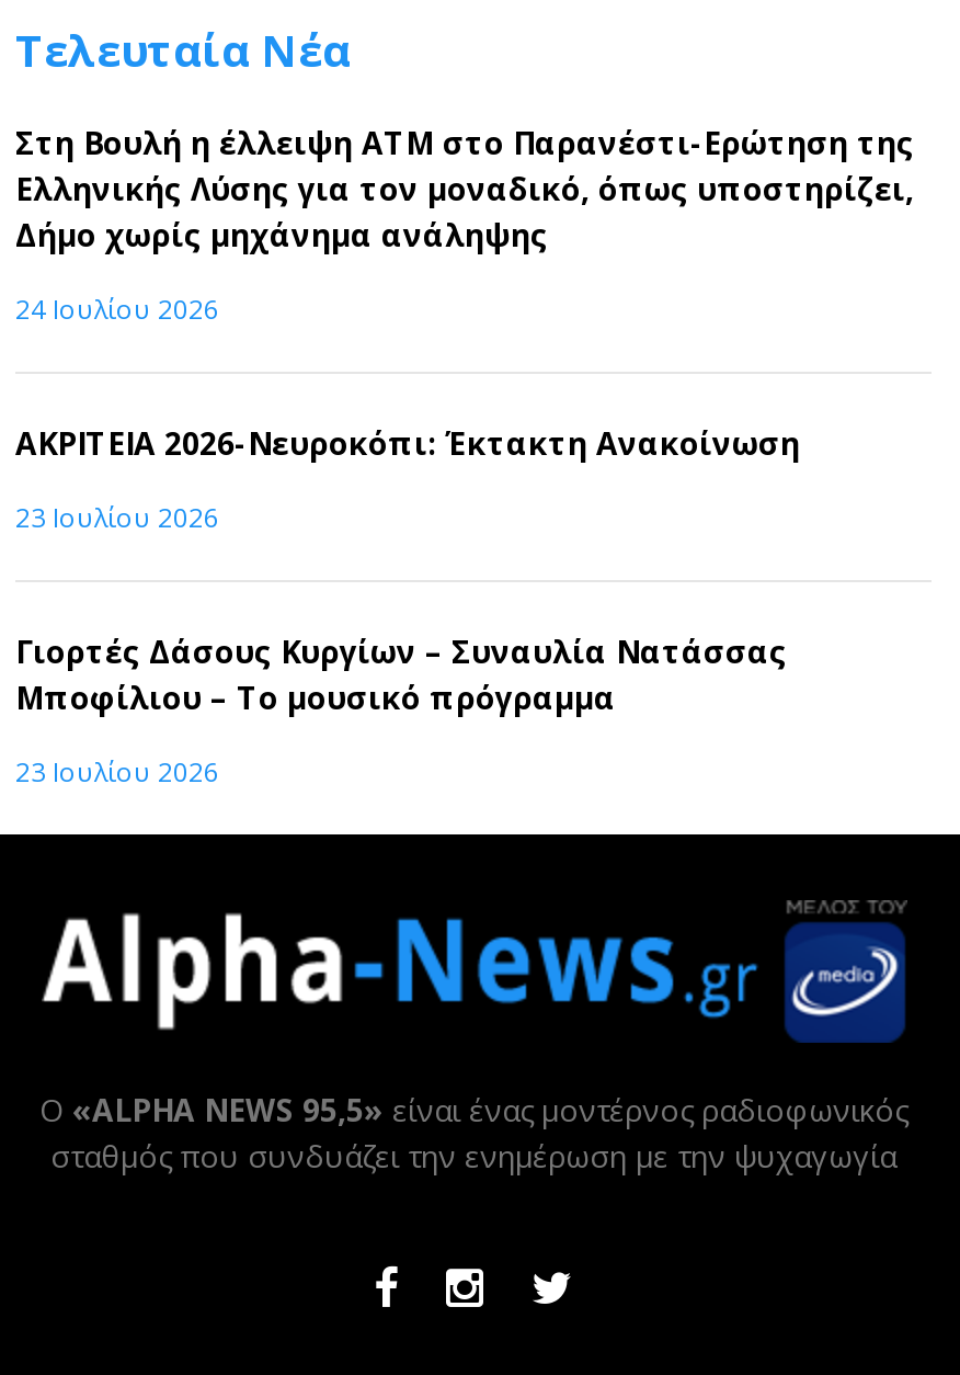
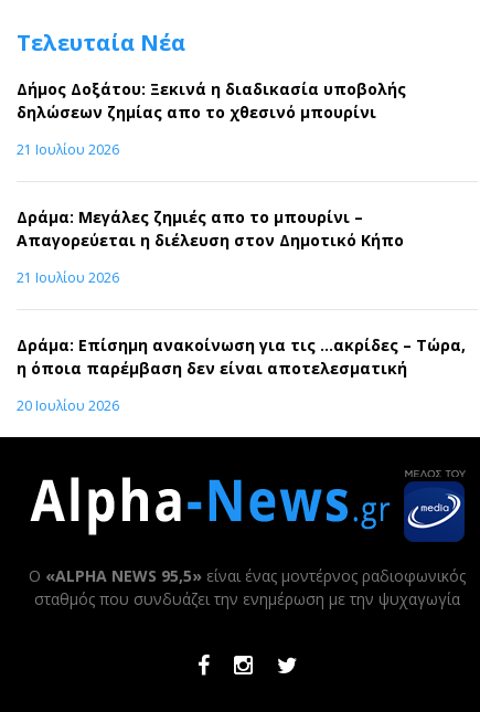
- Στη Βουλή η έλλειψη ATM στο Παρανέστι-Ερώτηση της
- Ελληνικής Λύσης για τον μοναδικό, όπως υποστηρίζει,
- Δήμο χωρίς μηχάνημα ανάληψης
+ Δήμος Δοξάτου: Ξεκινά η διαδικασία υποβολής
+ δηλώσεων ζημίας απο το χθεσινό μπουρίνι

- 24 Ιουλίου 2026
+ 21 Ιουλίου 2026

- ΑΚΡΙΤΕΙΑ 2026-Νευροκόπι: Έκτακτη Ανακοίνωση
+ Δράμα: Μεγάλες ζημιές απο το μπουρίνι –
+ Απαγορεύεται η διέλευση στον Δημοτικό Κήπο

- 23 Ιουλίου 2026
+ 21 Ιουλίου 2026

- Γιορτές Δάσους Κυργίων – Συναυλία Νατάσσας
- Μποφίλιου – Το μουσικό πρόγραμμα
+ Δράμα: Επίσημη ανακοίνωση για τις …ακρίδες – Τώρα,
+ η όποια παρέμβαση δεν είναι αποτελεσματική

- 23 Ιουλίου 2026
+ 20 Ιουλίου 2026
